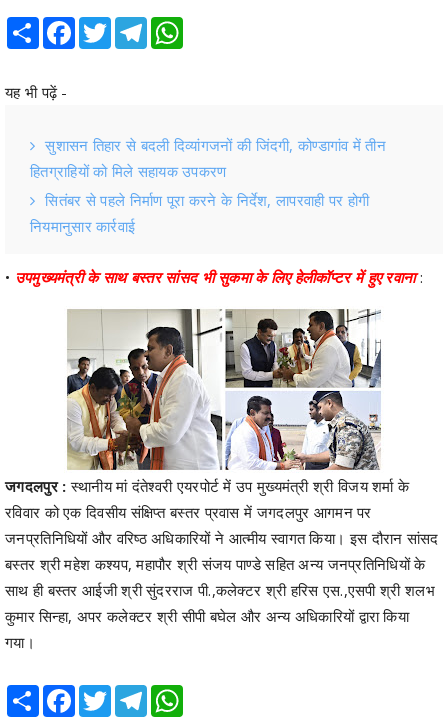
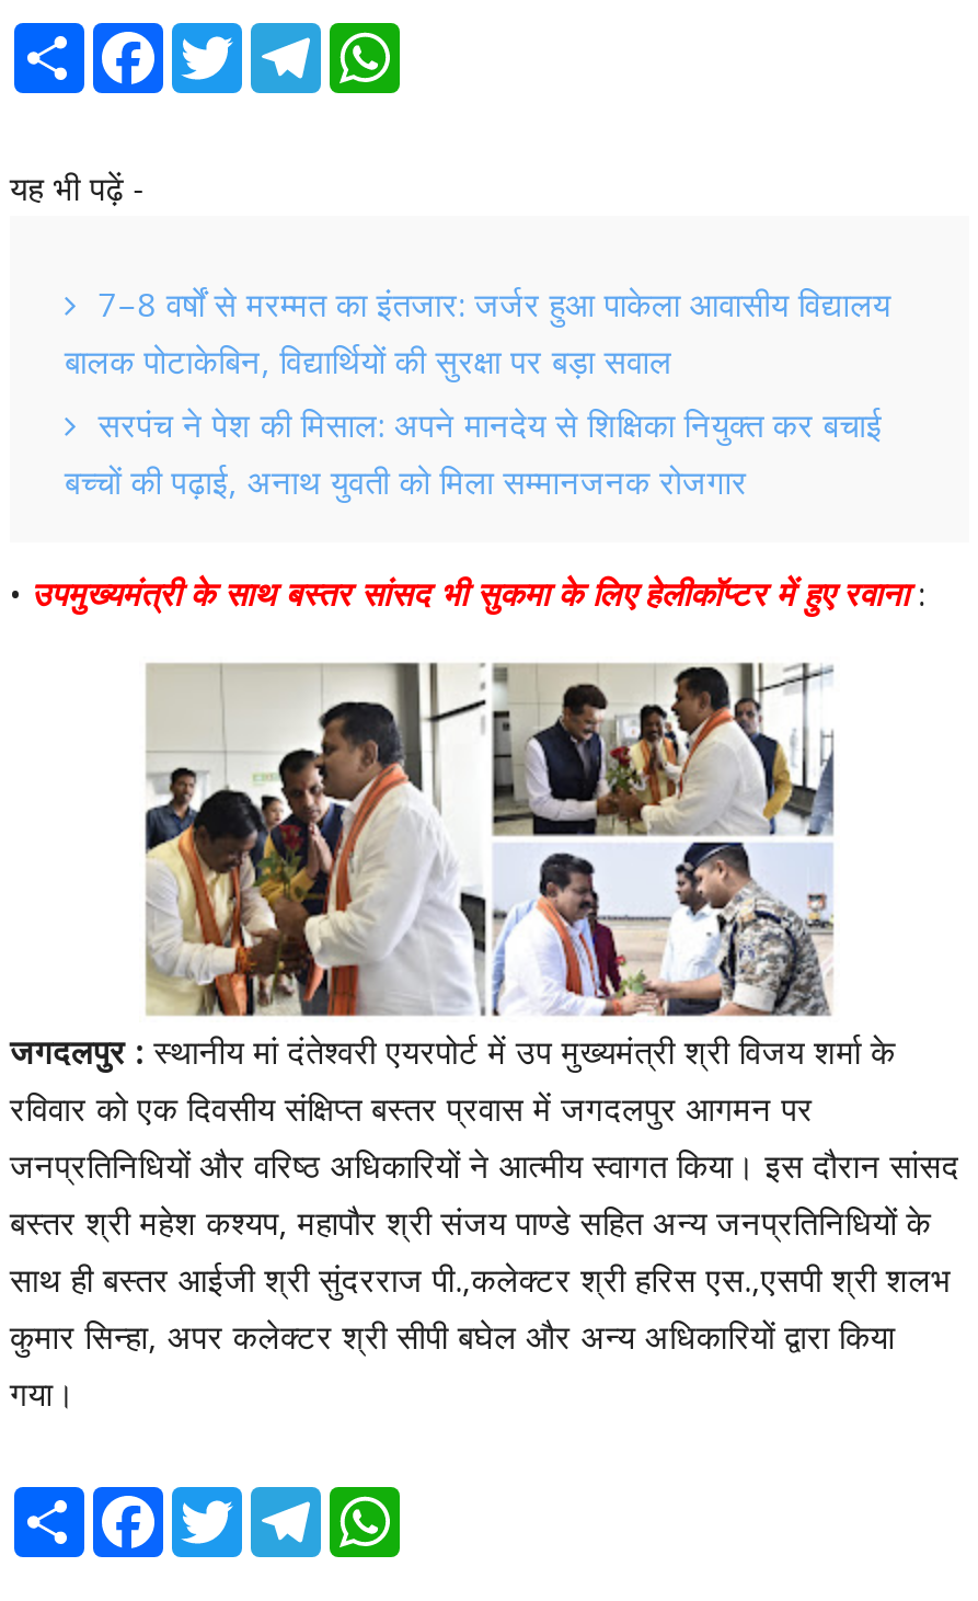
- सुशासन तिहार से बदली दिव्यांगजनों की जिंदगी, कोण्डागांव में तीन
- हितग्राहियों को मिले सहायक उपकरण
- सितंबर से पहले निर्माण पूरा करने के निर्देश, लापरवाही पर होगी
- नियमानुसार कार्रवाई
+ 7–8 वर्षों से मरम्मत का इंतजार: जर्जर हुआ पाकेला आवासीय विद्यालय
+ बालक पोटाकेबिन, विद्यार्थियों की सुरक्षा पर बड़ा सवाल
+ सरपंच ने पेश की मिसाल: अपने मानदेय से शिक्षिका नियुक्त कर बचाई
+ बच्चों की पढ़ाई, अनाथ युवती को मिला सम्मानजनक रोजगार
